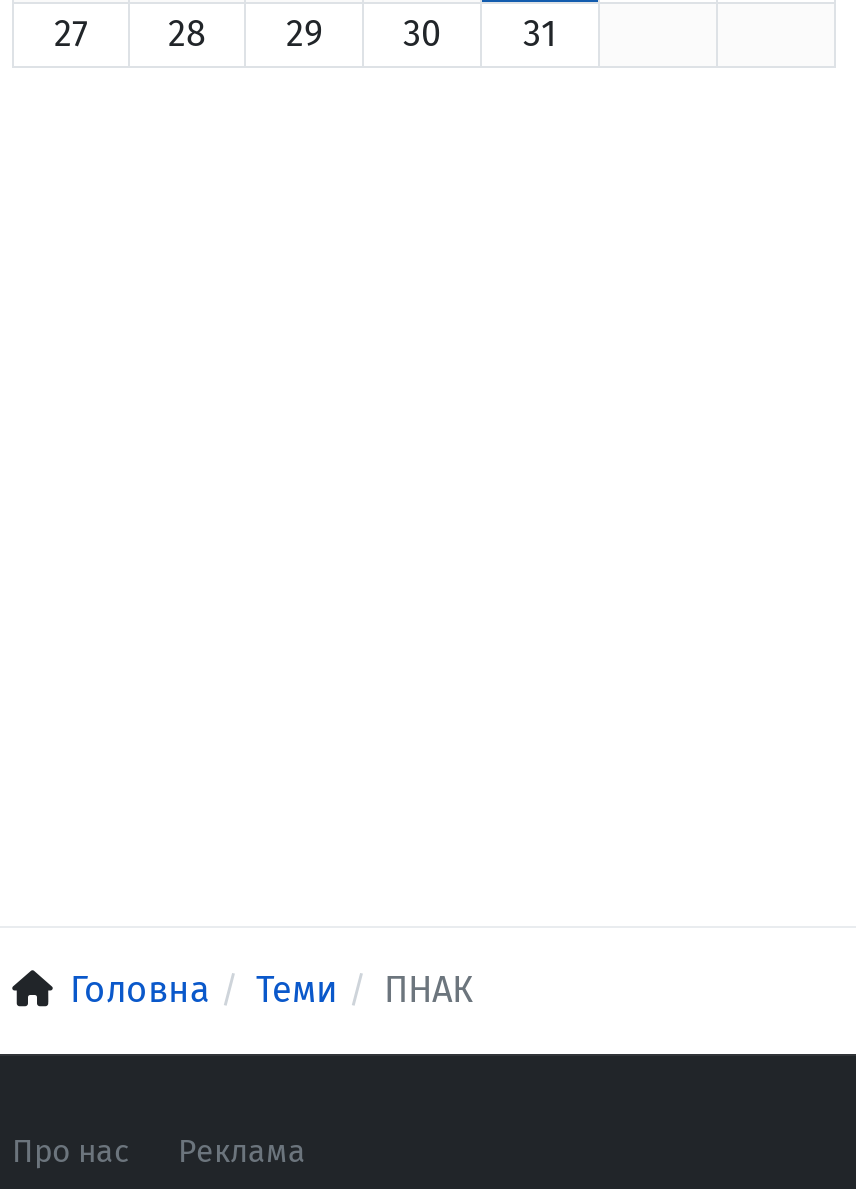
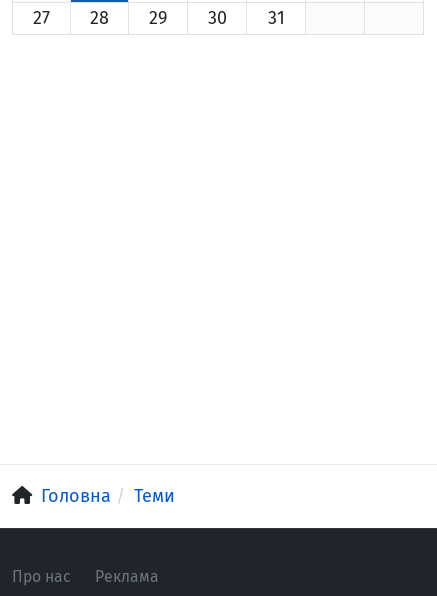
- ПНАК
